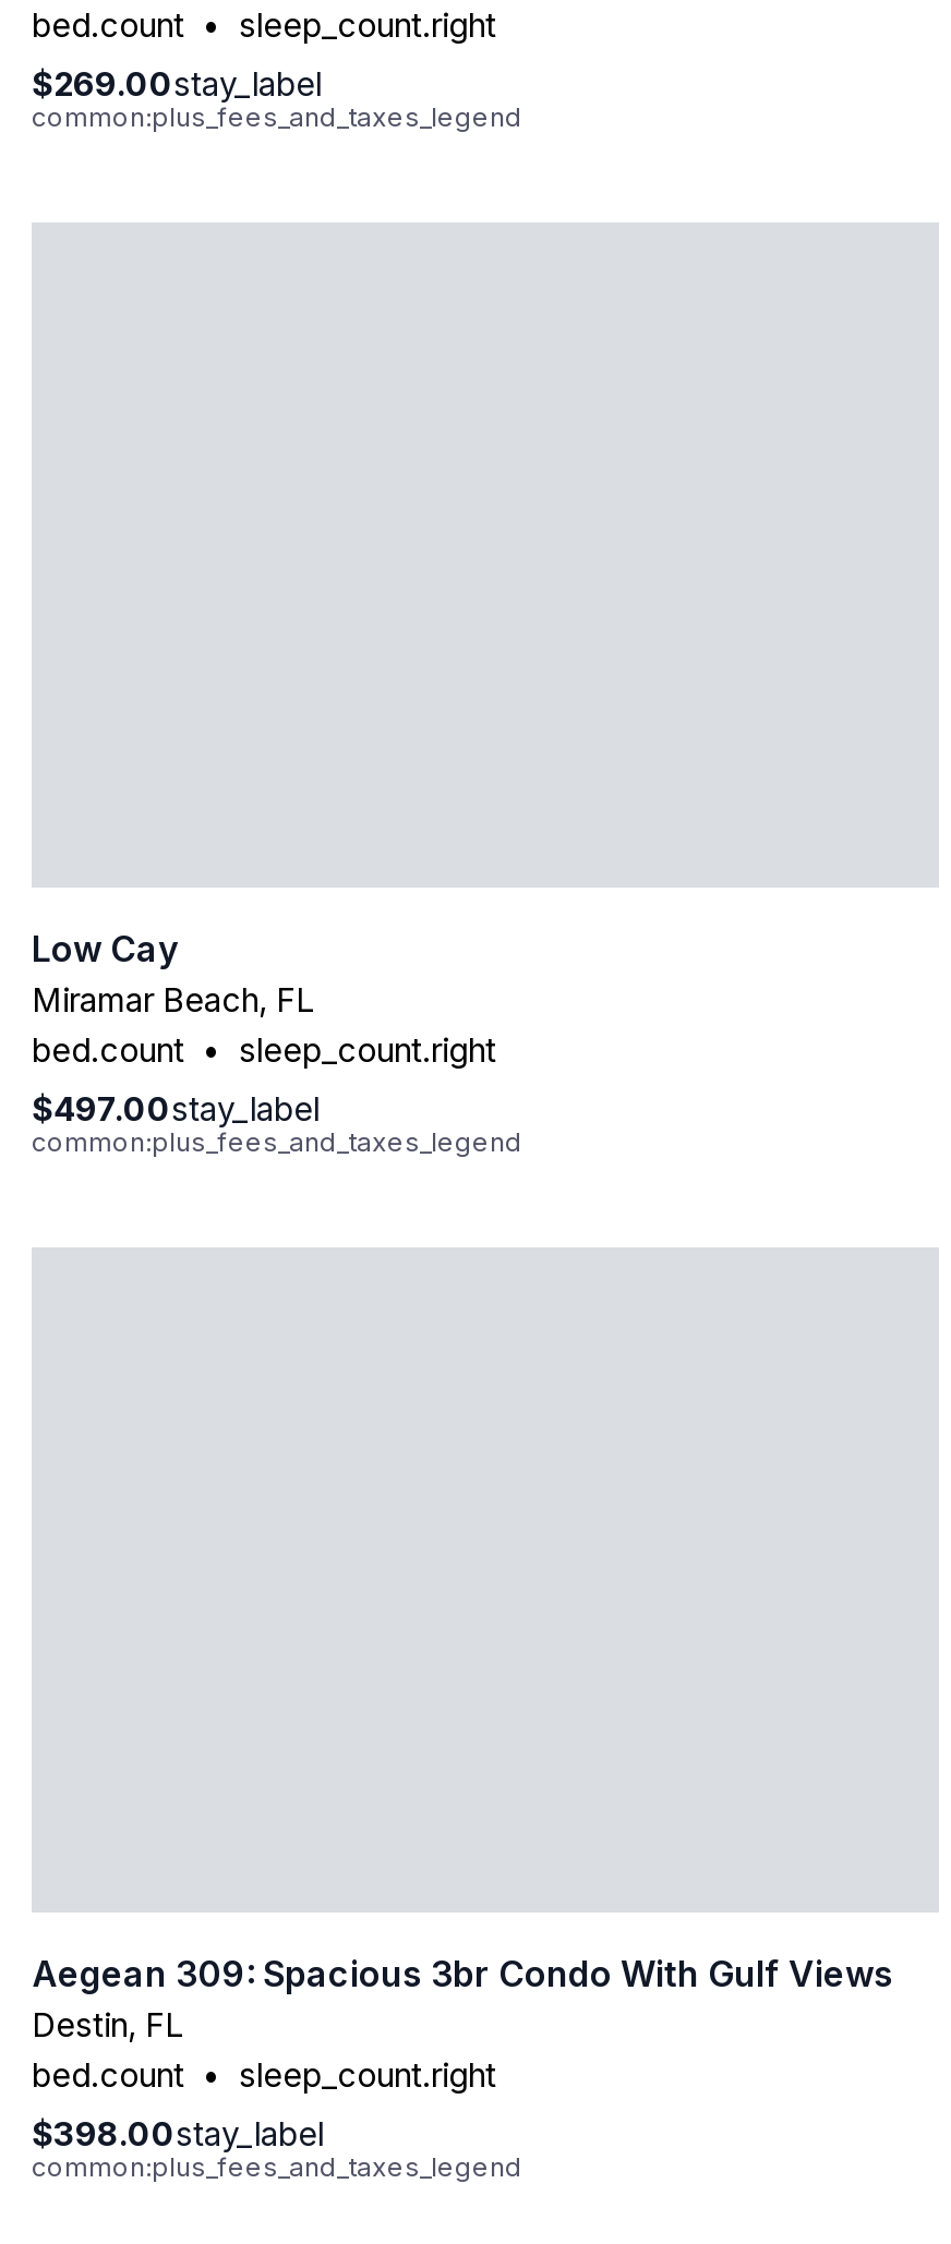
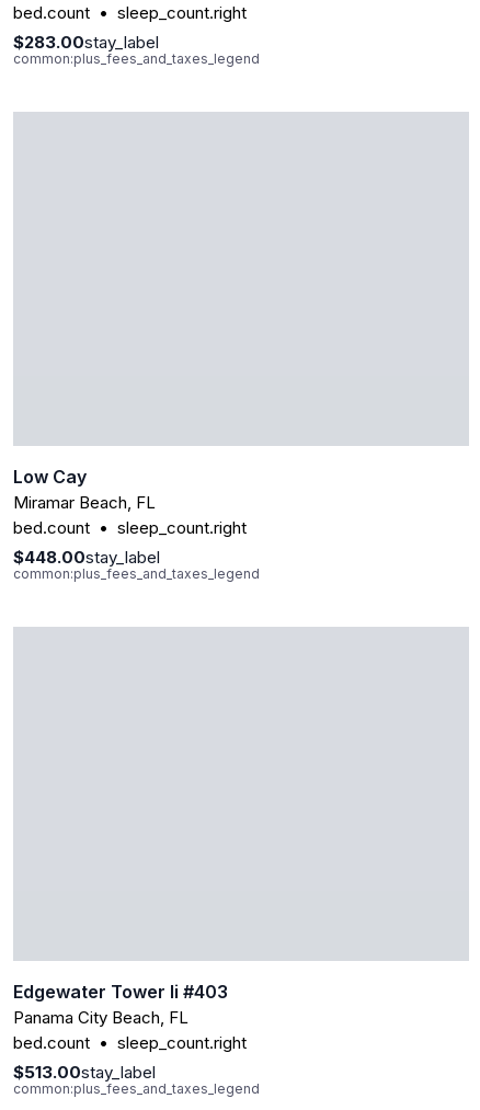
- $269.00stay_label
+ $283.00stay_label

- $497.00stay_label
+ $448.00stay_label

- Aegean 309: Spacious 3br Condo With Gulf Views
- Destin, FL
+ Edgewater Tower Ii #403
+ Panama City Beach, FL

- $398.00stay_label
+ $513.00stay_label
